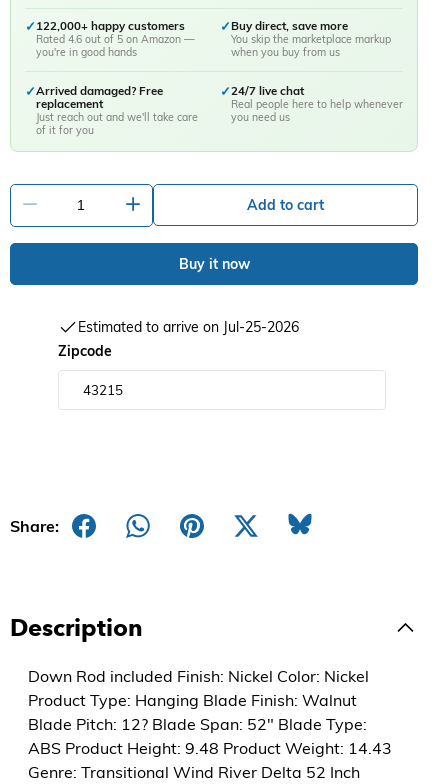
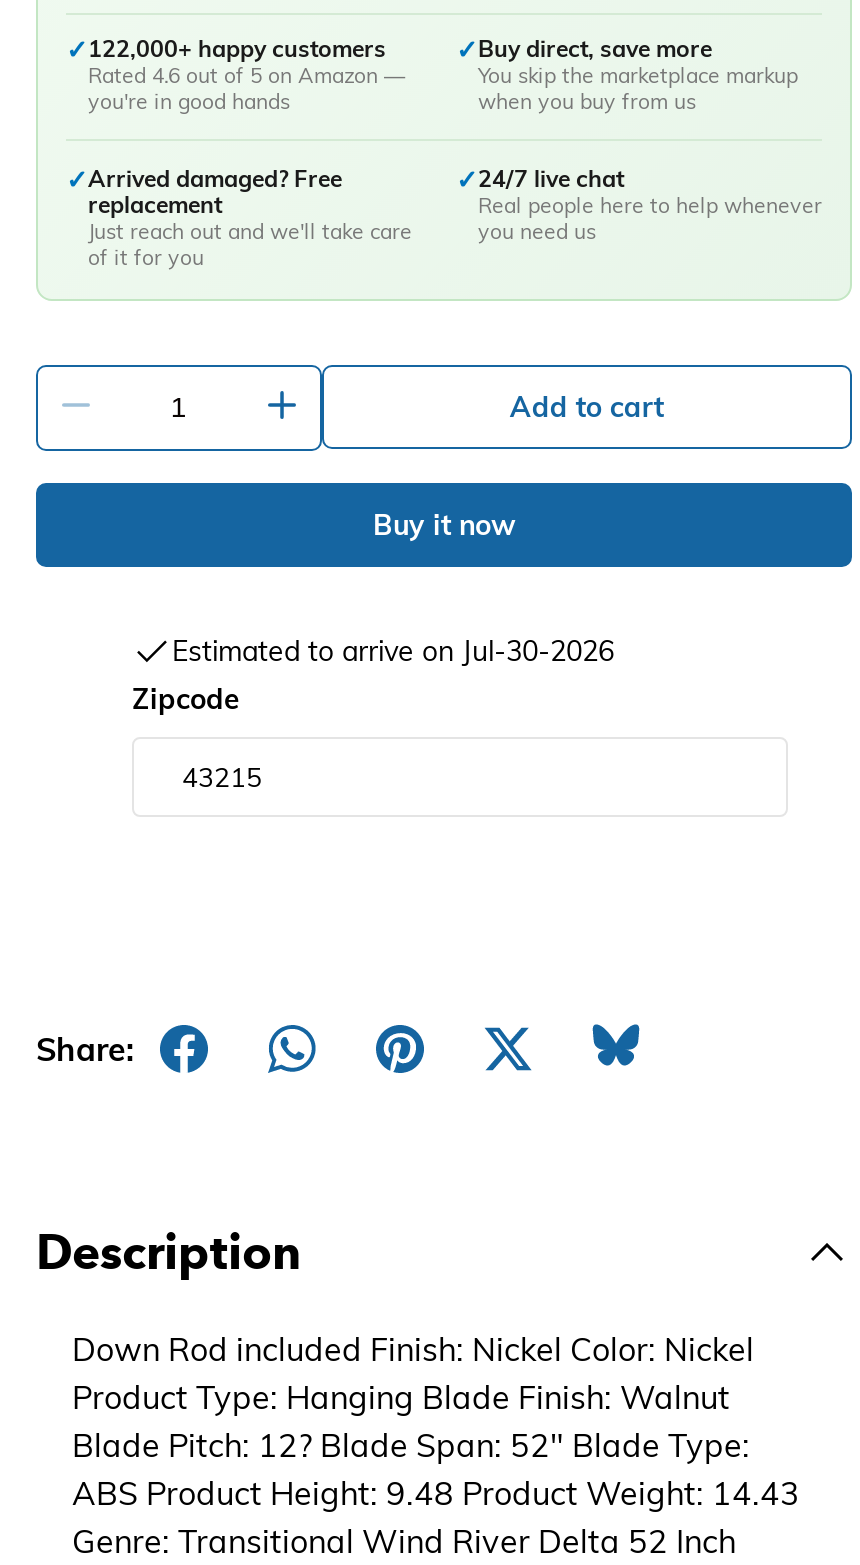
- Estimated to arrive on Jul-25-2026
+ Estimated to arrive on Jul-30-2026
